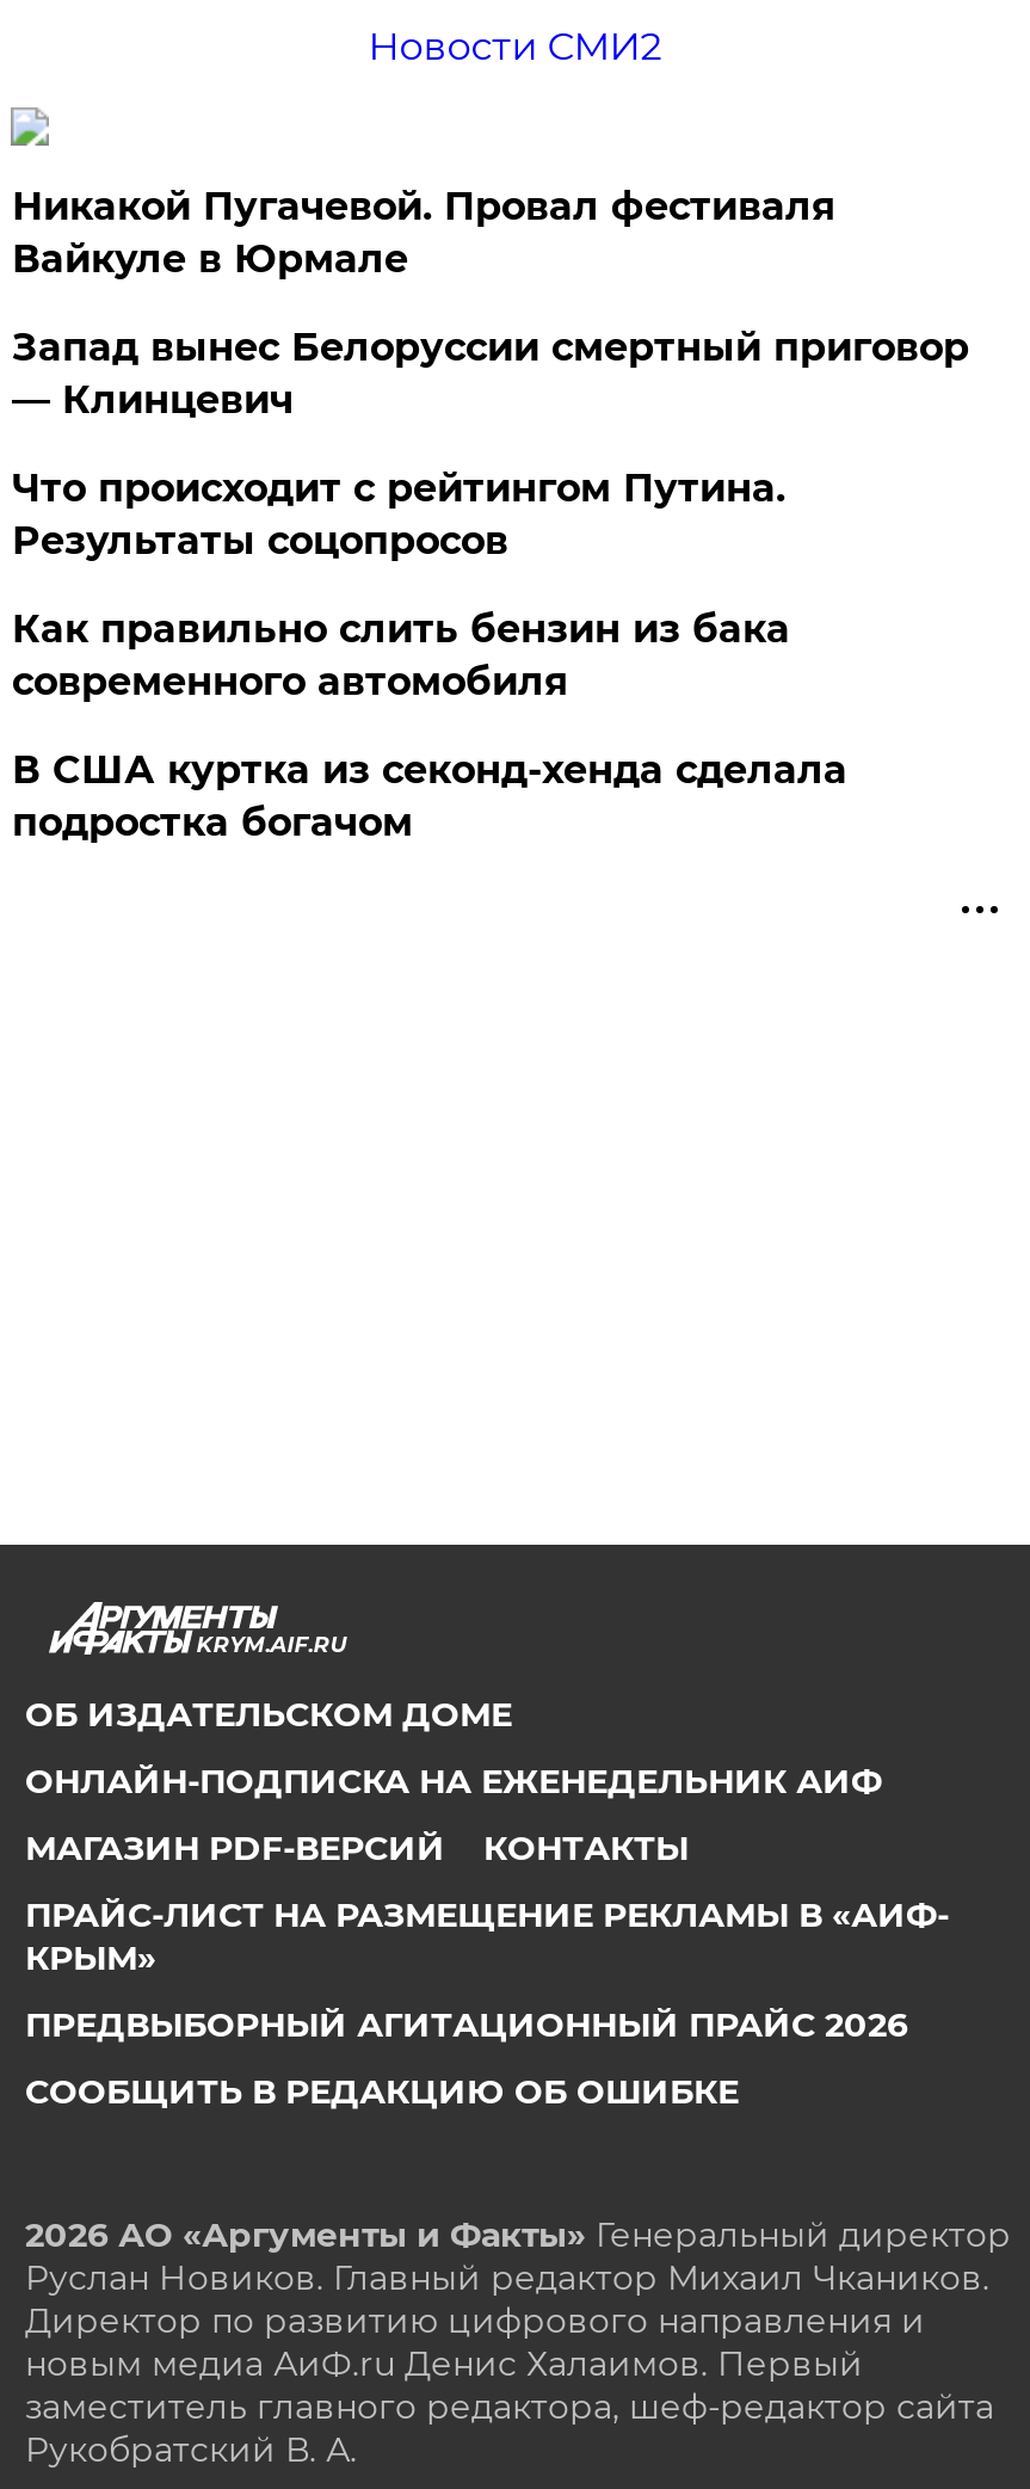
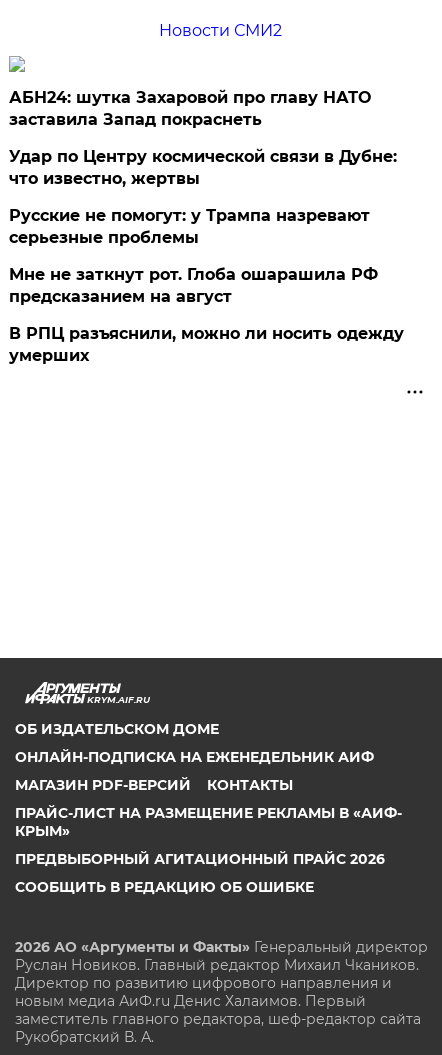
- Никакой Пугачевой. Провал фестиваля
- Вайкуле в Юрмале
+ АБН24: шутка Захаровой про главу НАТО
+ заставила Запад покраснеть

- Запад вынес Белоруссии смертный приговор
- — Клинцевич
+ Удар по Центру космической связи в Дубне:
+ что известно, жертвы

- Что происходит с рейтингом Путина.
- Результаты соцопросов
+ Русские не помогут: у Трампа назревают
+ серьезные проблемы

- Как правильно слить бензин из бака
- современного автомобиля
+ Мне не заткнут рот. Глоба ошарашила РФ
+ предсказанием на август

- В США куртка из секонд-хенда сделала
- подростка богачом
+ В РПЦ разъяснили, можно ли носить одежду
+ умерших
